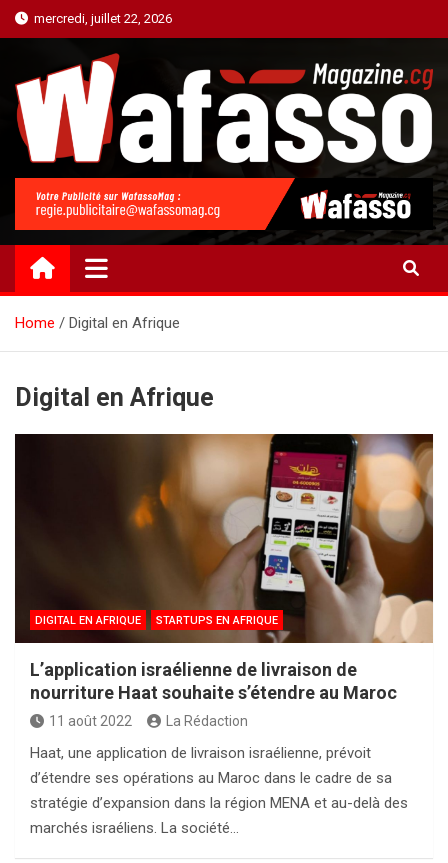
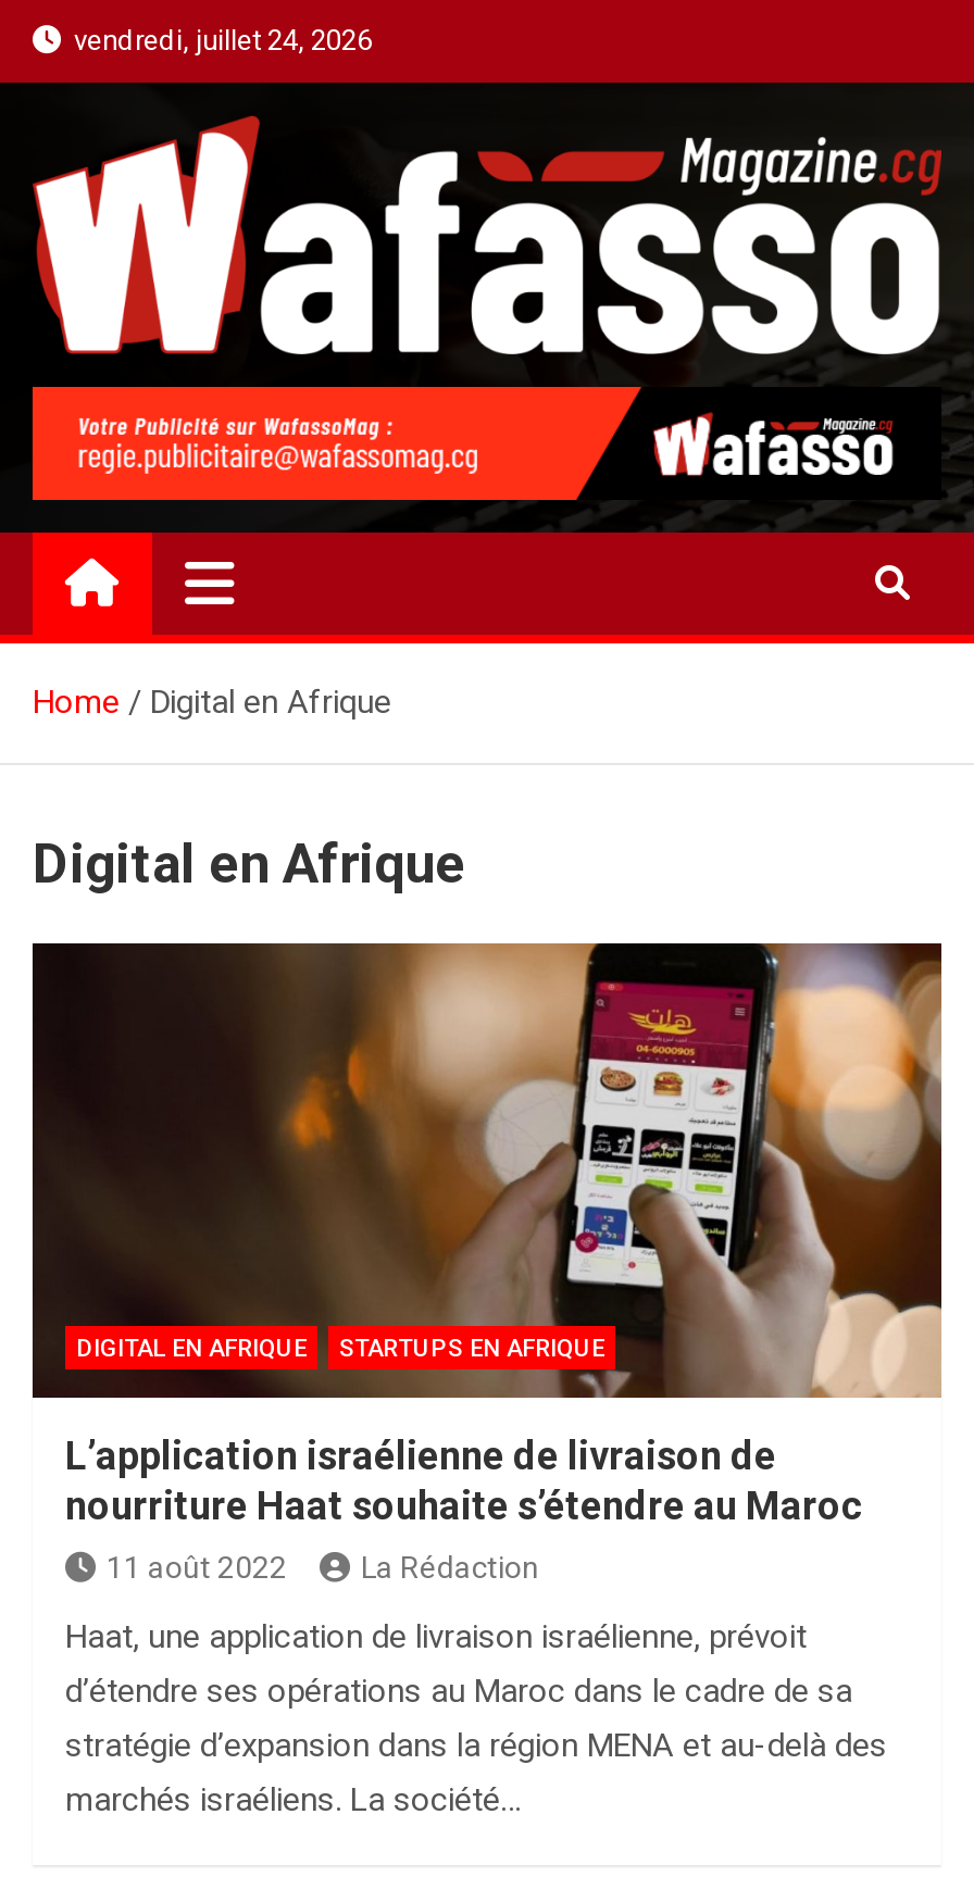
- mercredi, juillet 22, 2026
+ vendredi, juillet 24, 2026
